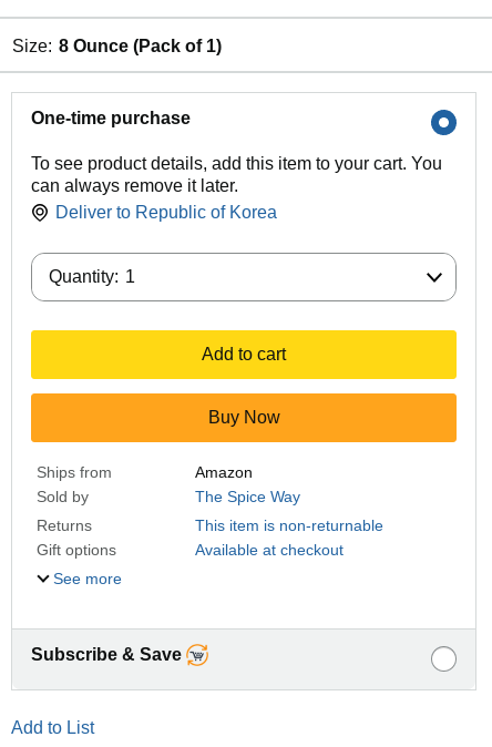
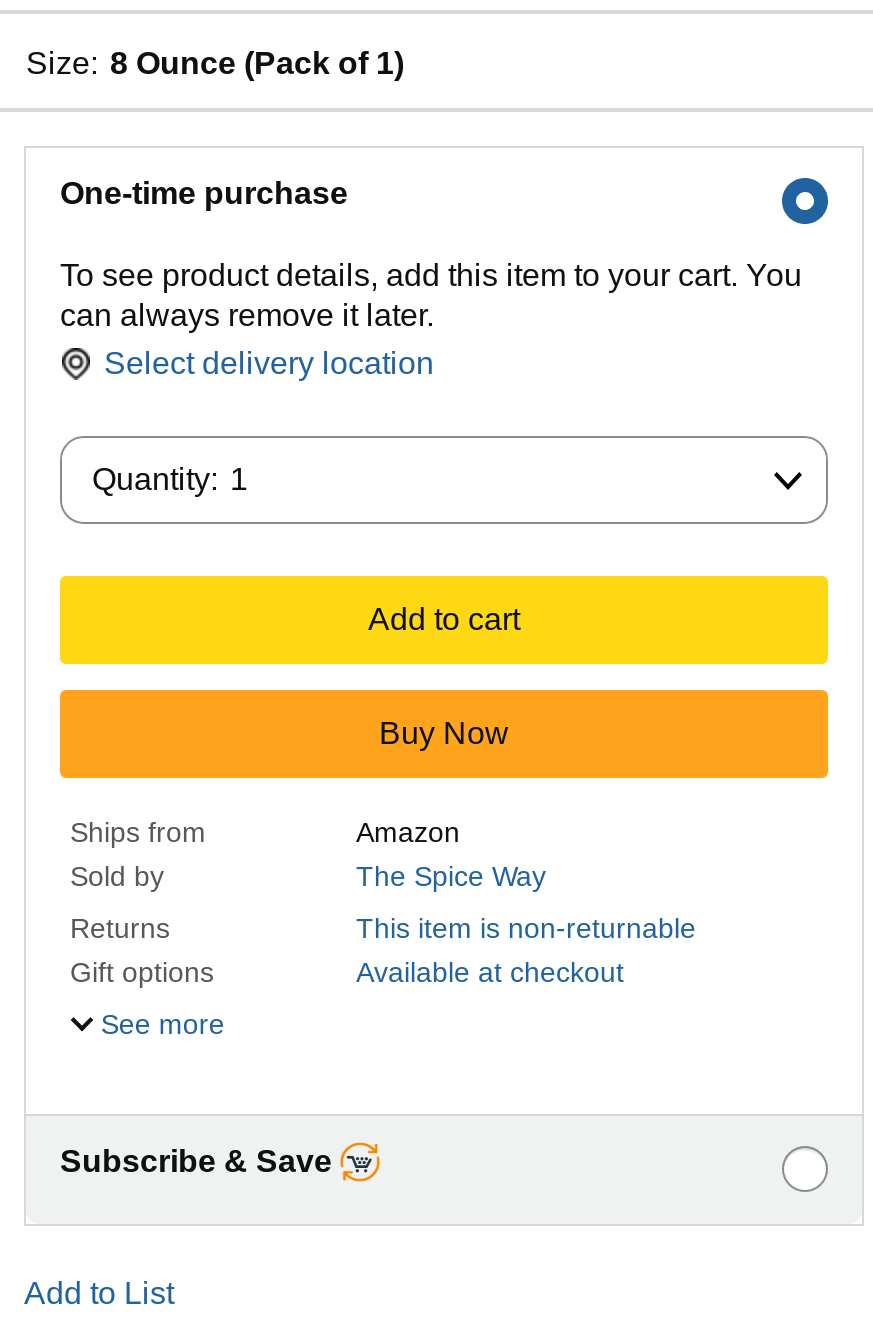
- Deliver to Republic of Korea
+ Select delivery location
